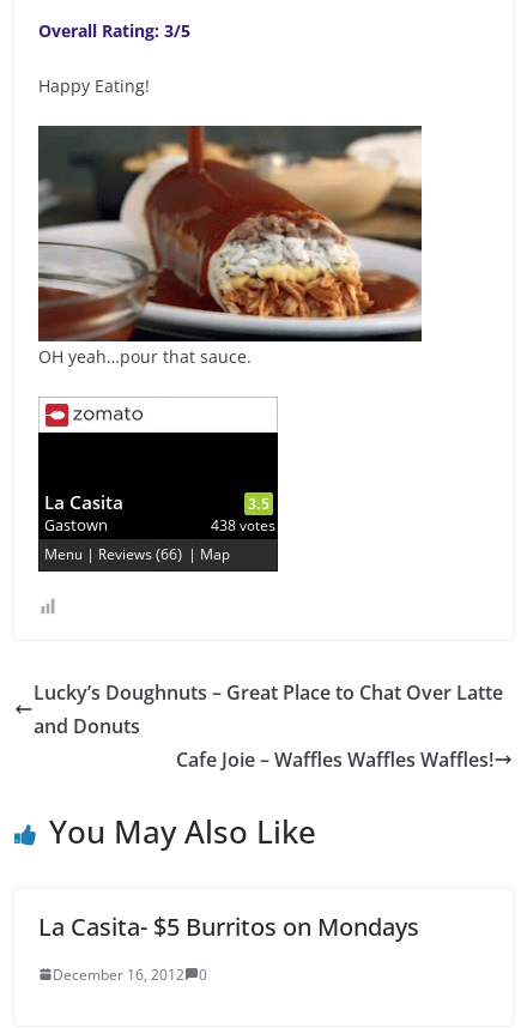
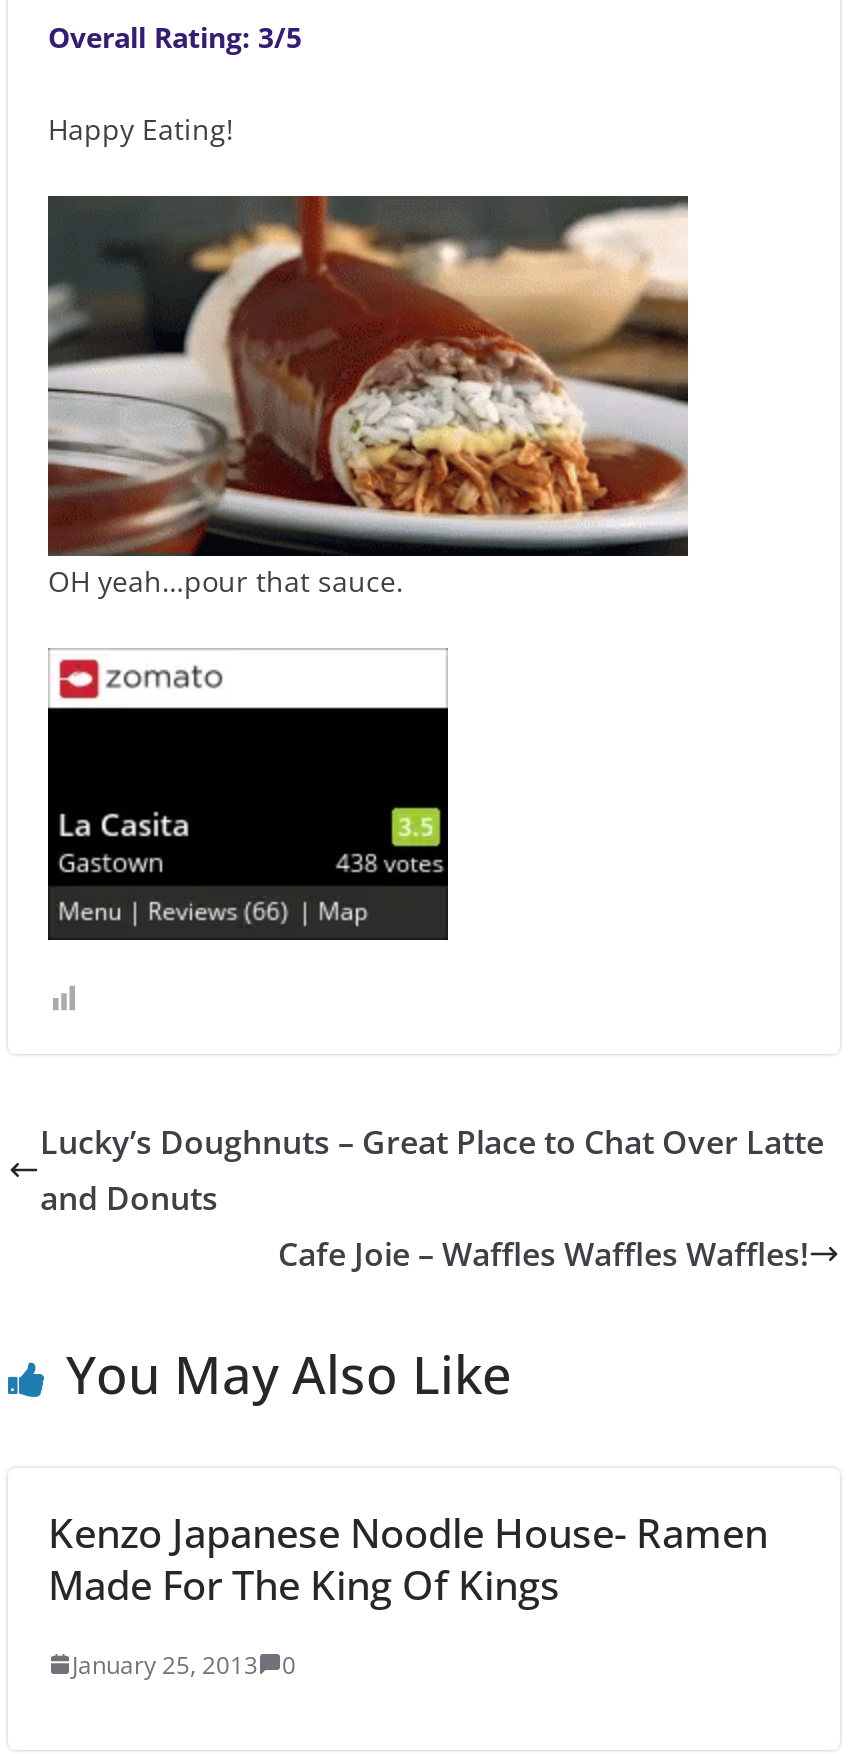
- La Casita- $5 Burritos on Mondays
+ Kenzo Japanese Noodle House- Ramen
+ Made For The King Of Kings

- December 16, 2012 0
+ January 25, 2013 0
